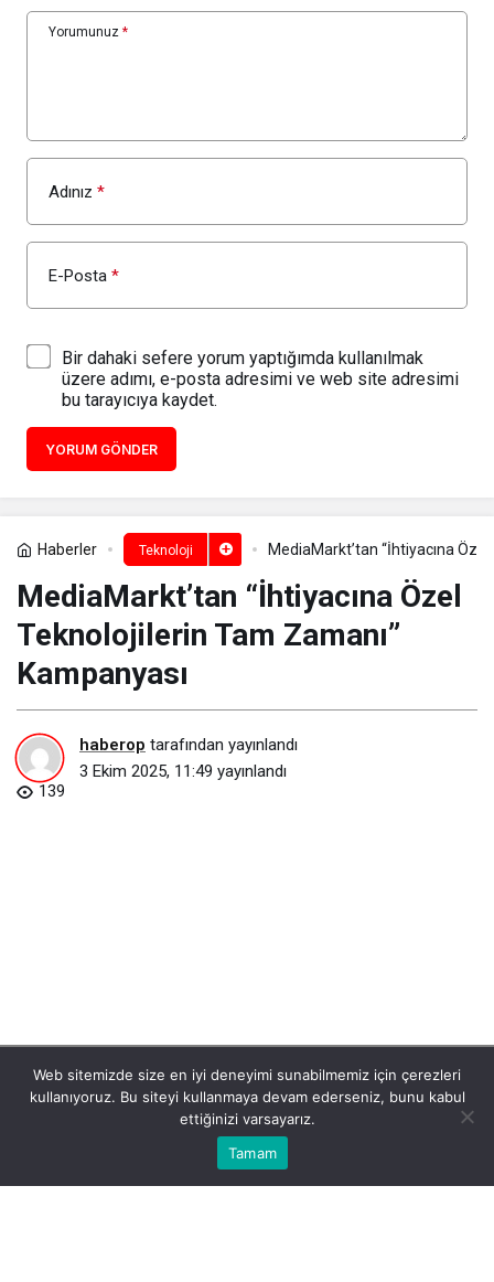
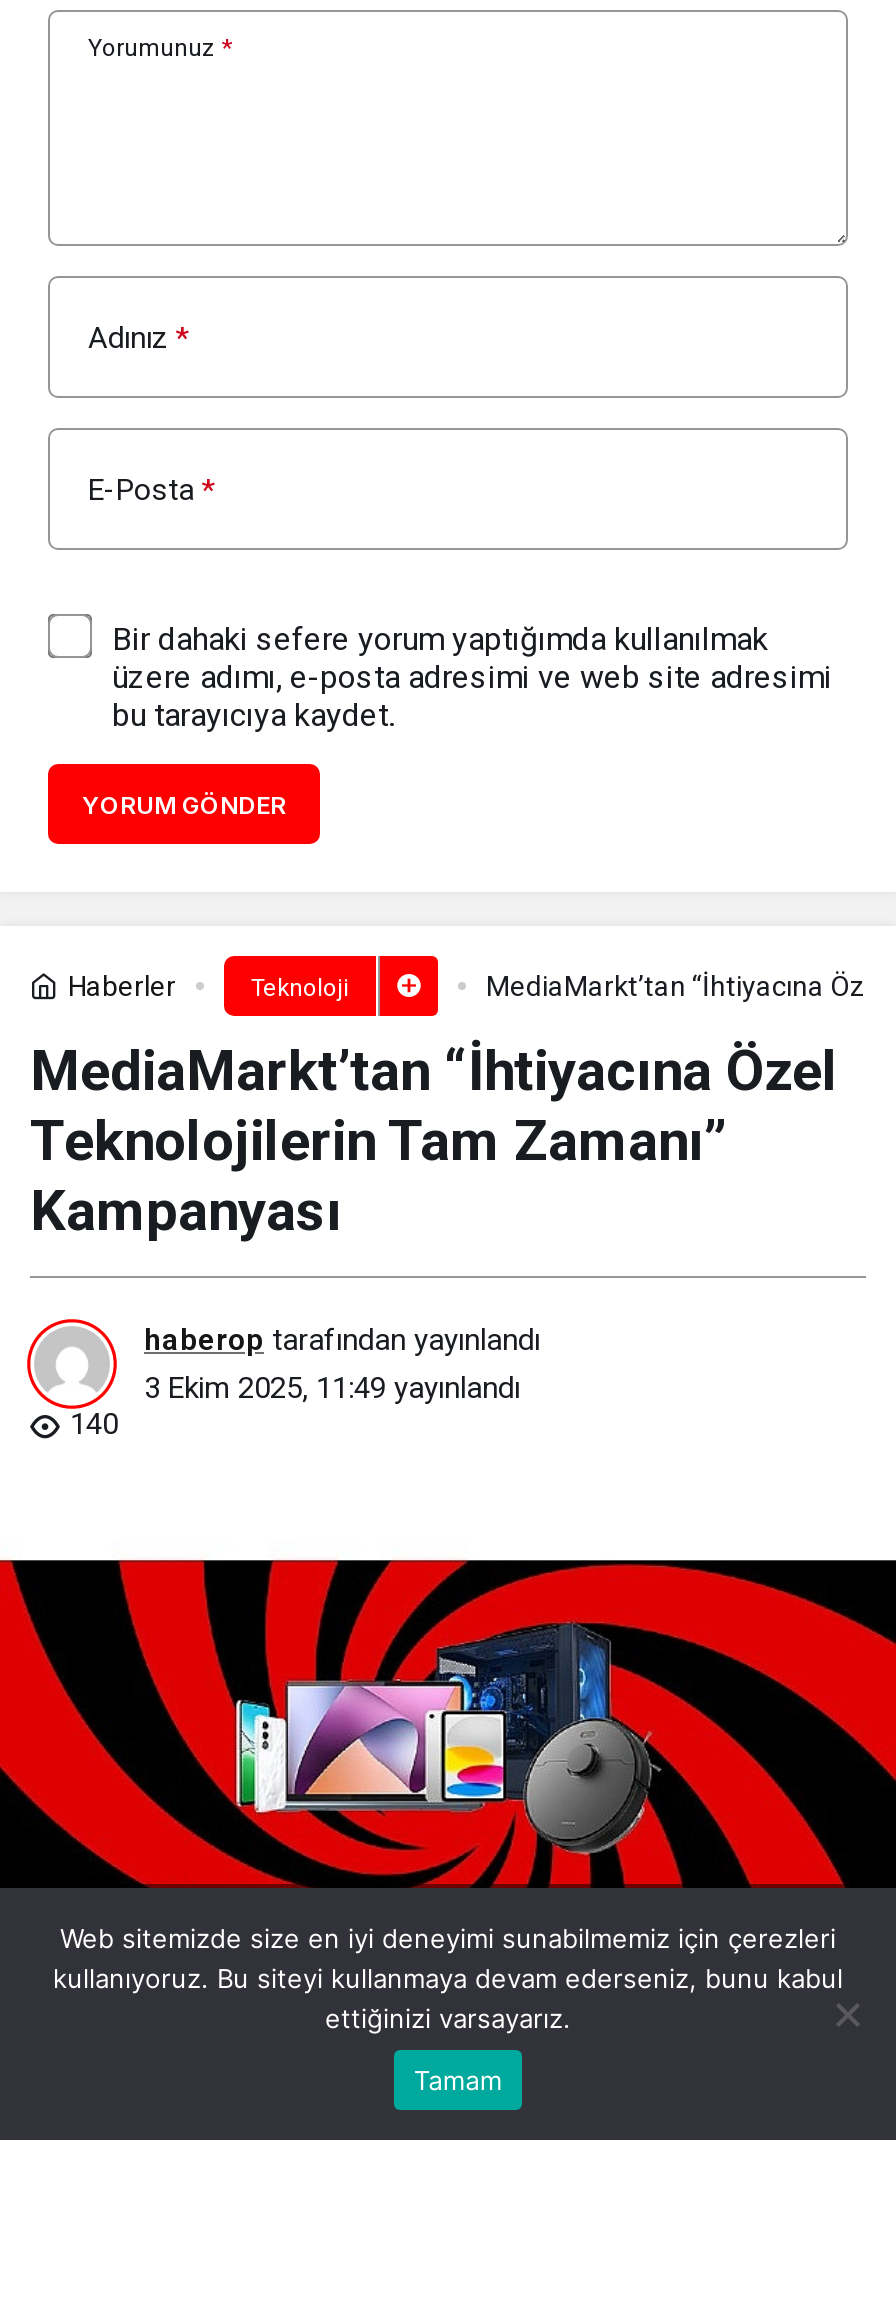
+ [image]

- 139
+ 140
